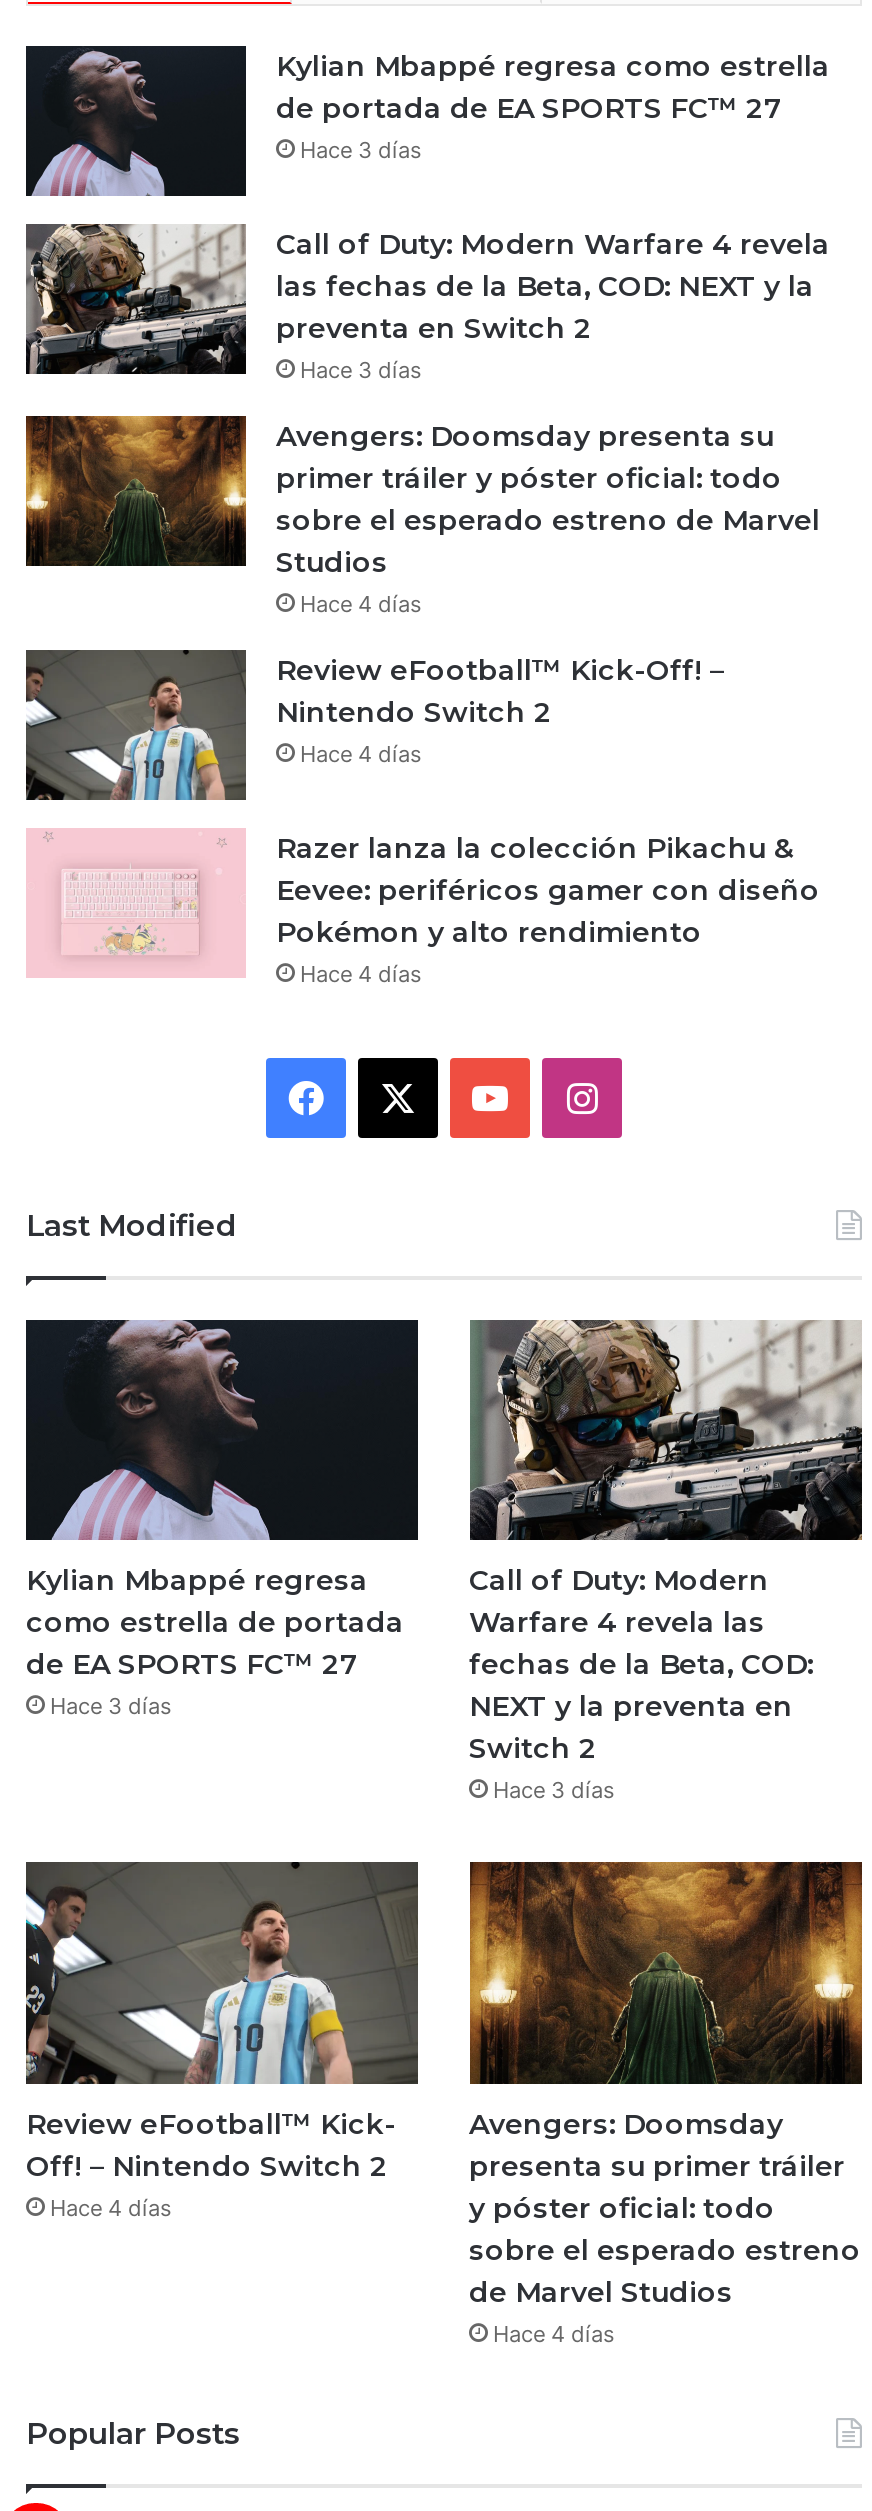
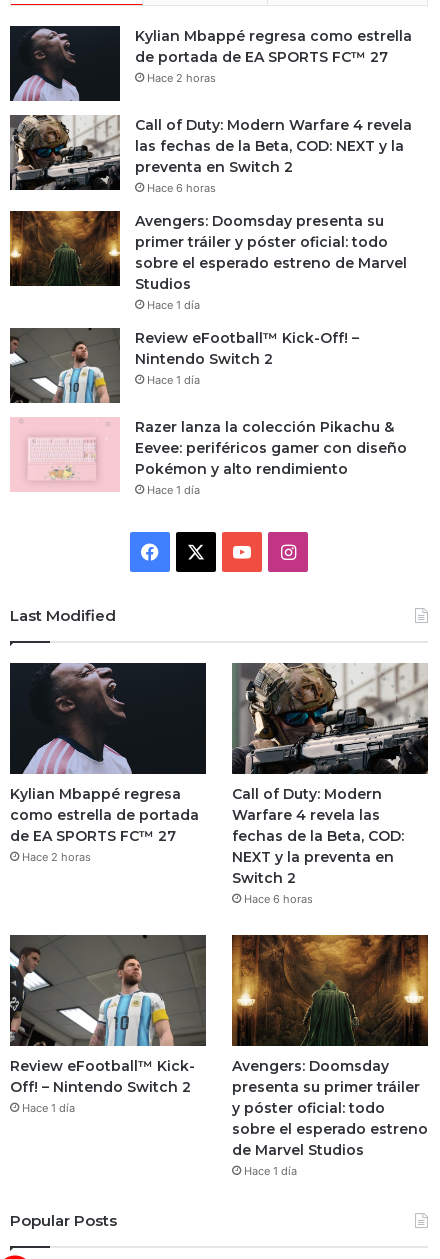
- Hace 3 días
+ Hace 2 horas

- Hace 3 días
+ Hace 6 horas

- Hace 4 días
+ Hace 1 día

- Hace 4 días
+ Hace 1 día

- Hace 4 días
+ Hace 1 día

- Hace 3 días
+ Hace 2 horas

- Hace 3 días
+ Hace 6 horas

- Hace 4 días
+ Hace 1 día

- Hace 4 días
+ Hace 1 día
